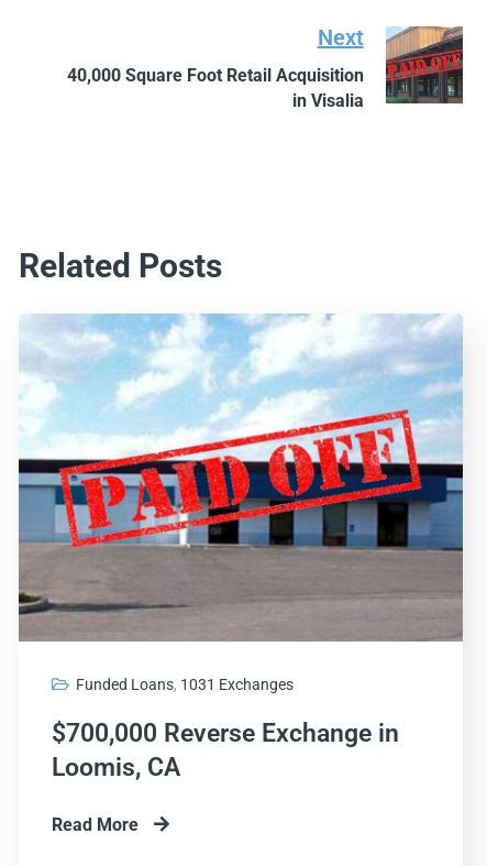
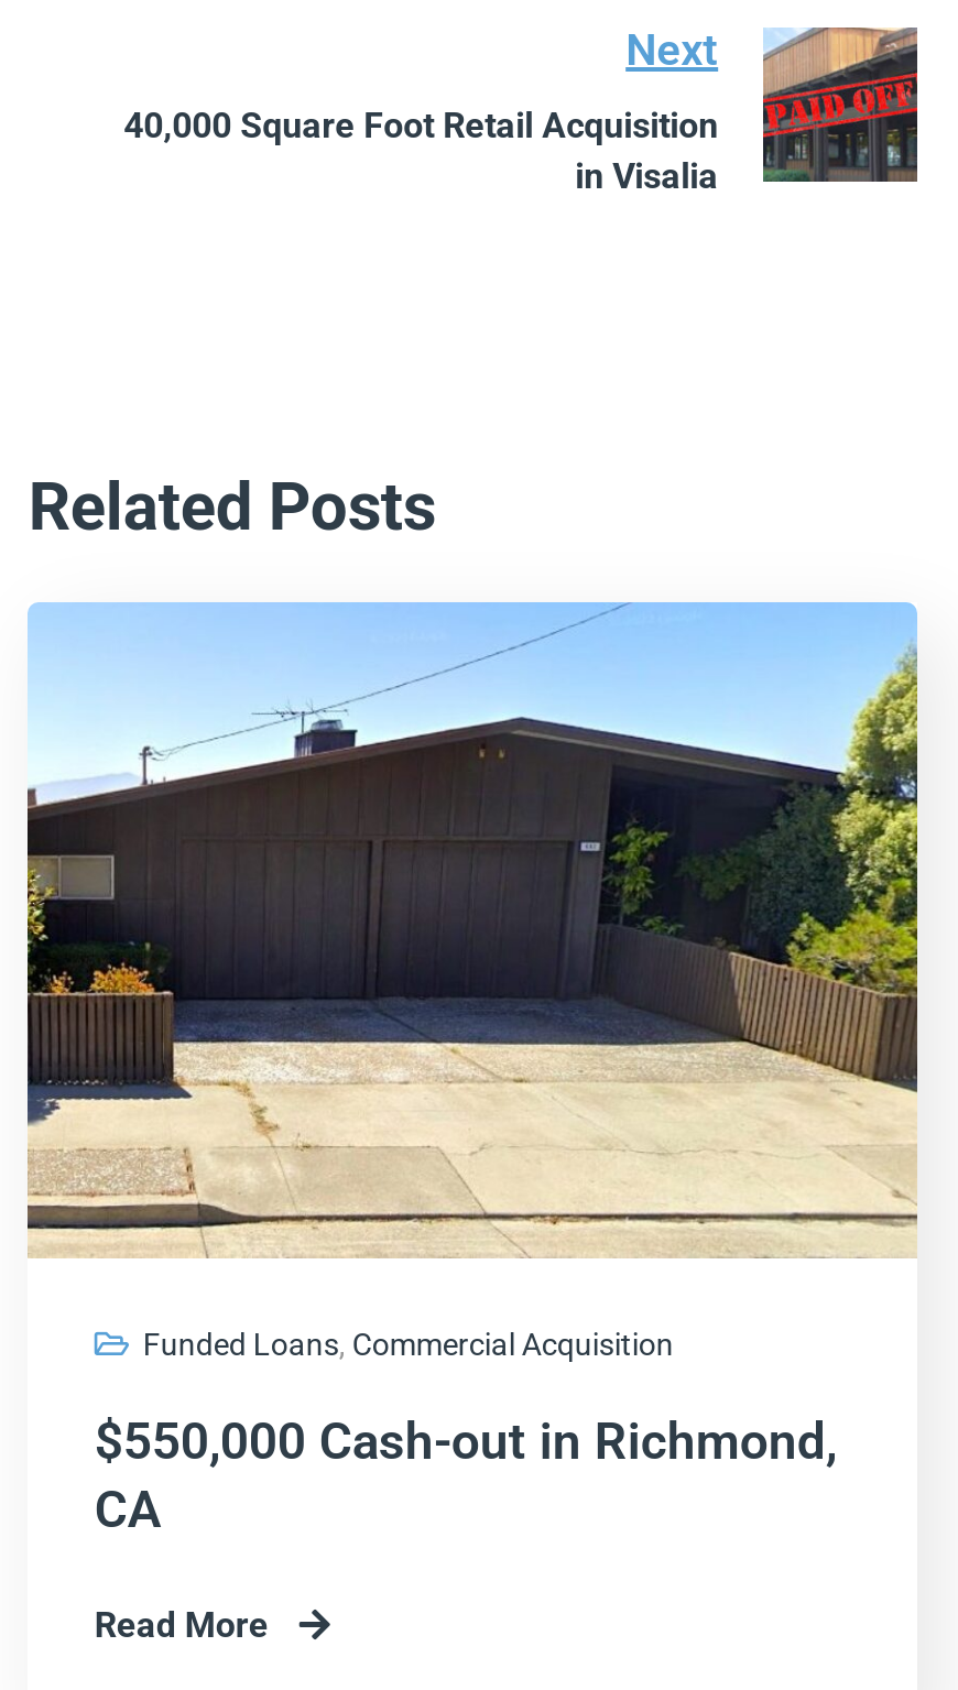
- [image]
- Funded Loans, 1031 Exchanges
+ [image]
+ Funded Loans, Commercial Acquisition

- $700,000 Reverse Exchange in
- Loomis, CA
+ $550,000 Cash-out in Richmond,
+ CA
